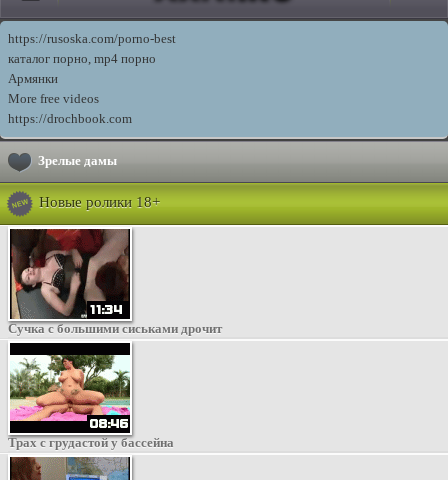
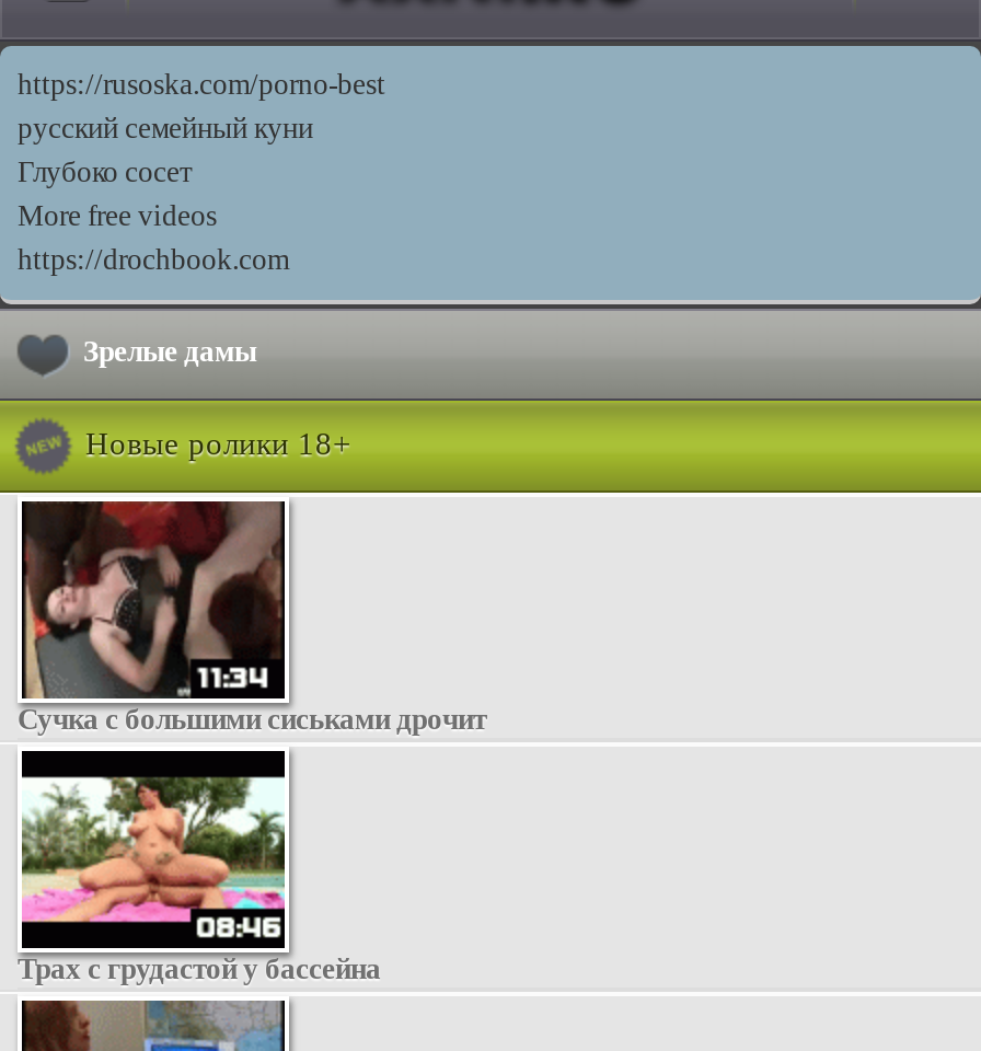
- каталог порно, mp4 порно
- Армянки
+ русский семейный куни
+ Глубоко сосет
